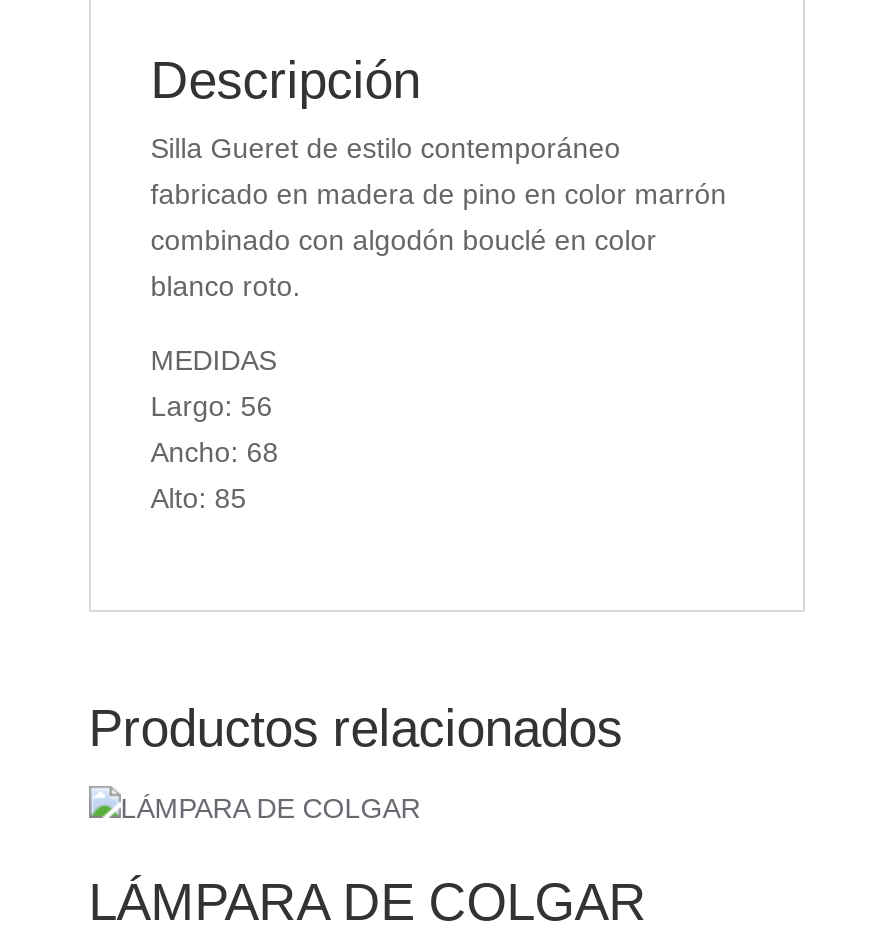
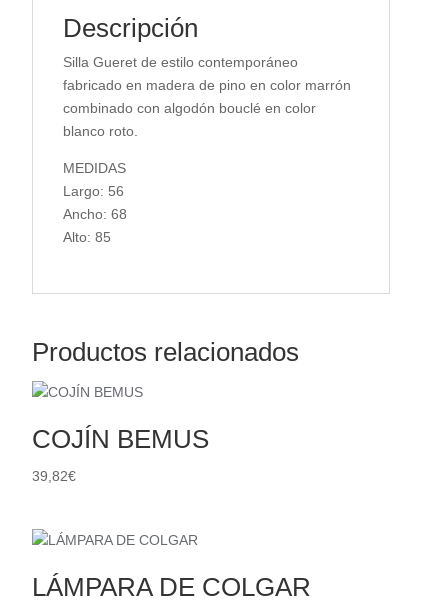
+ COJÍN BEMUS
+ 39,82€
